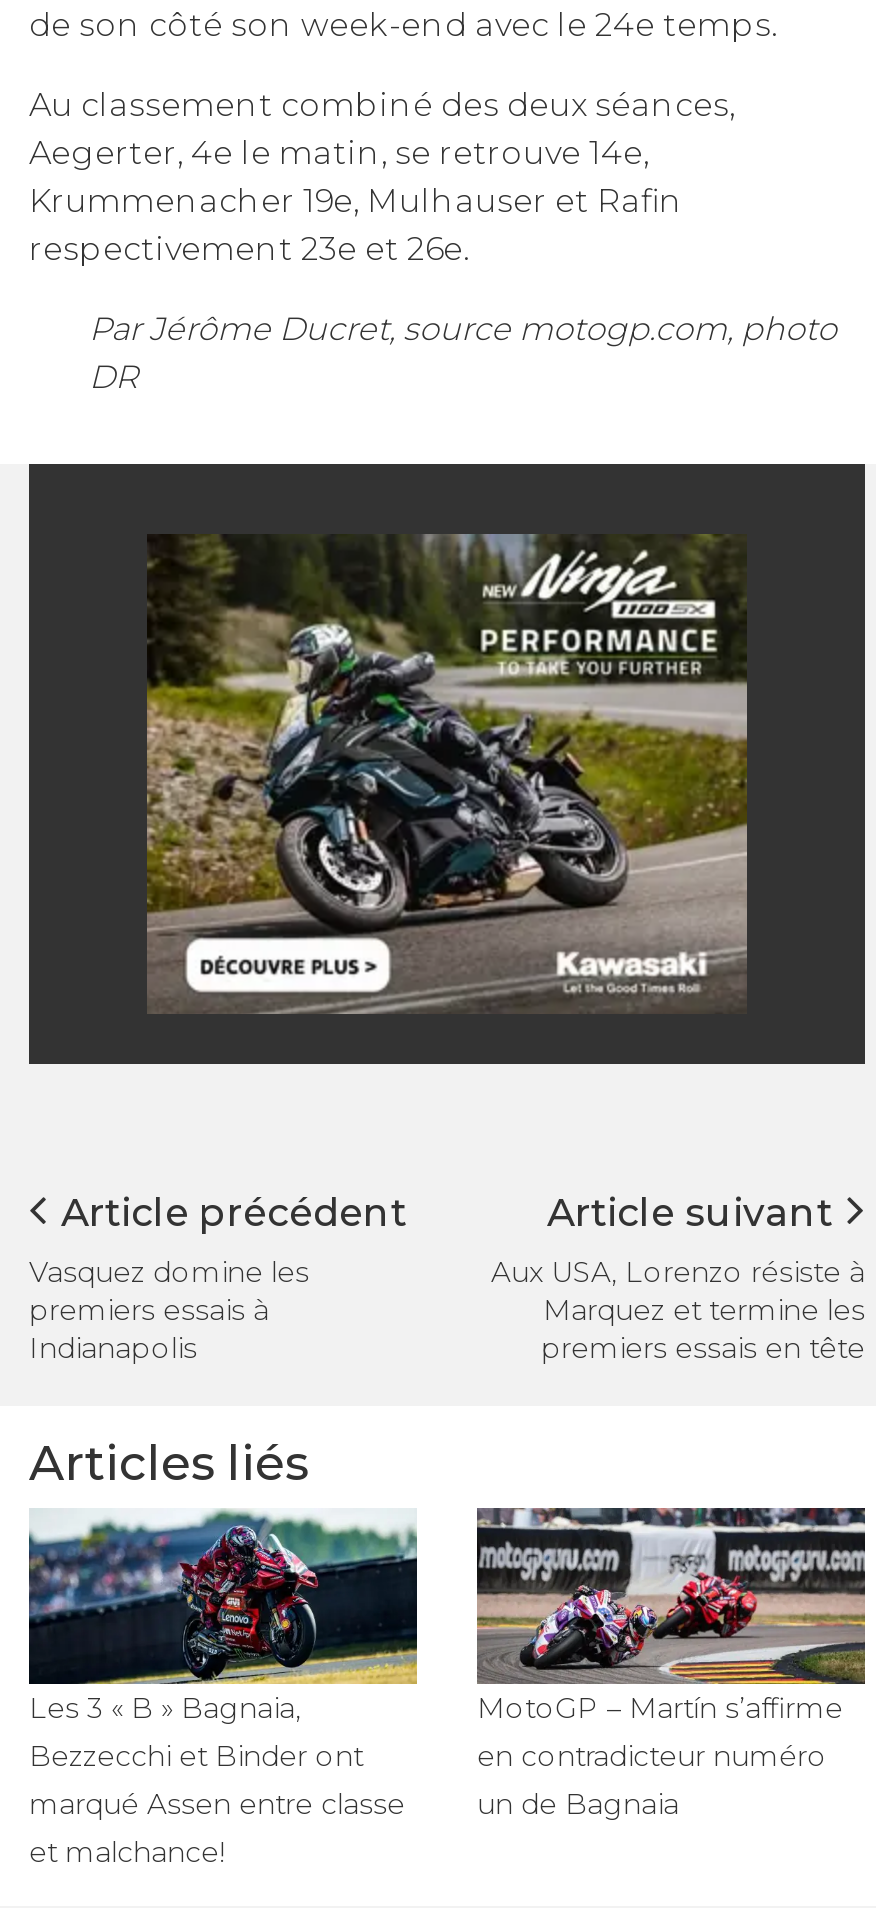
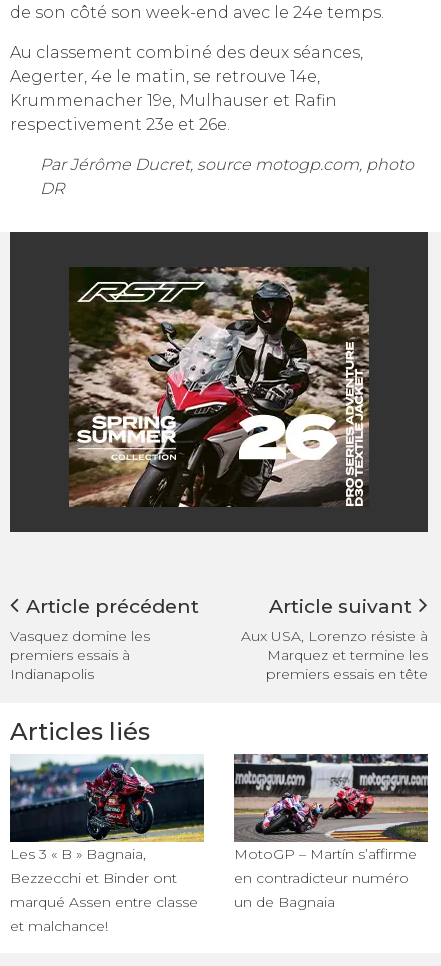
- [image]
+ [image]
